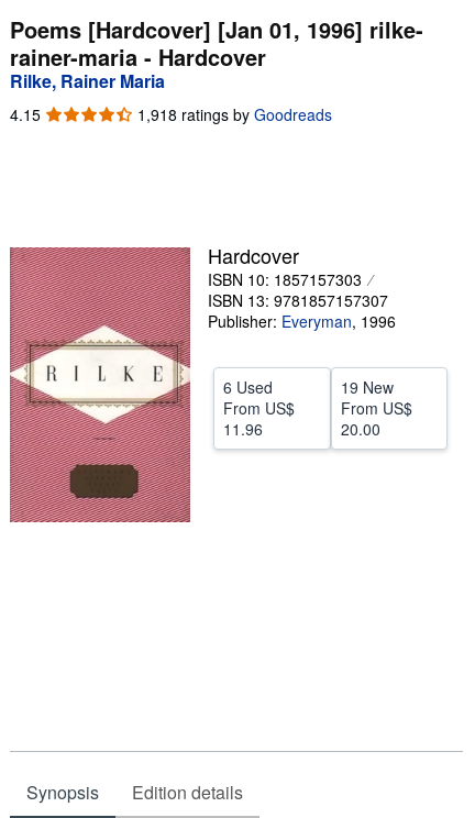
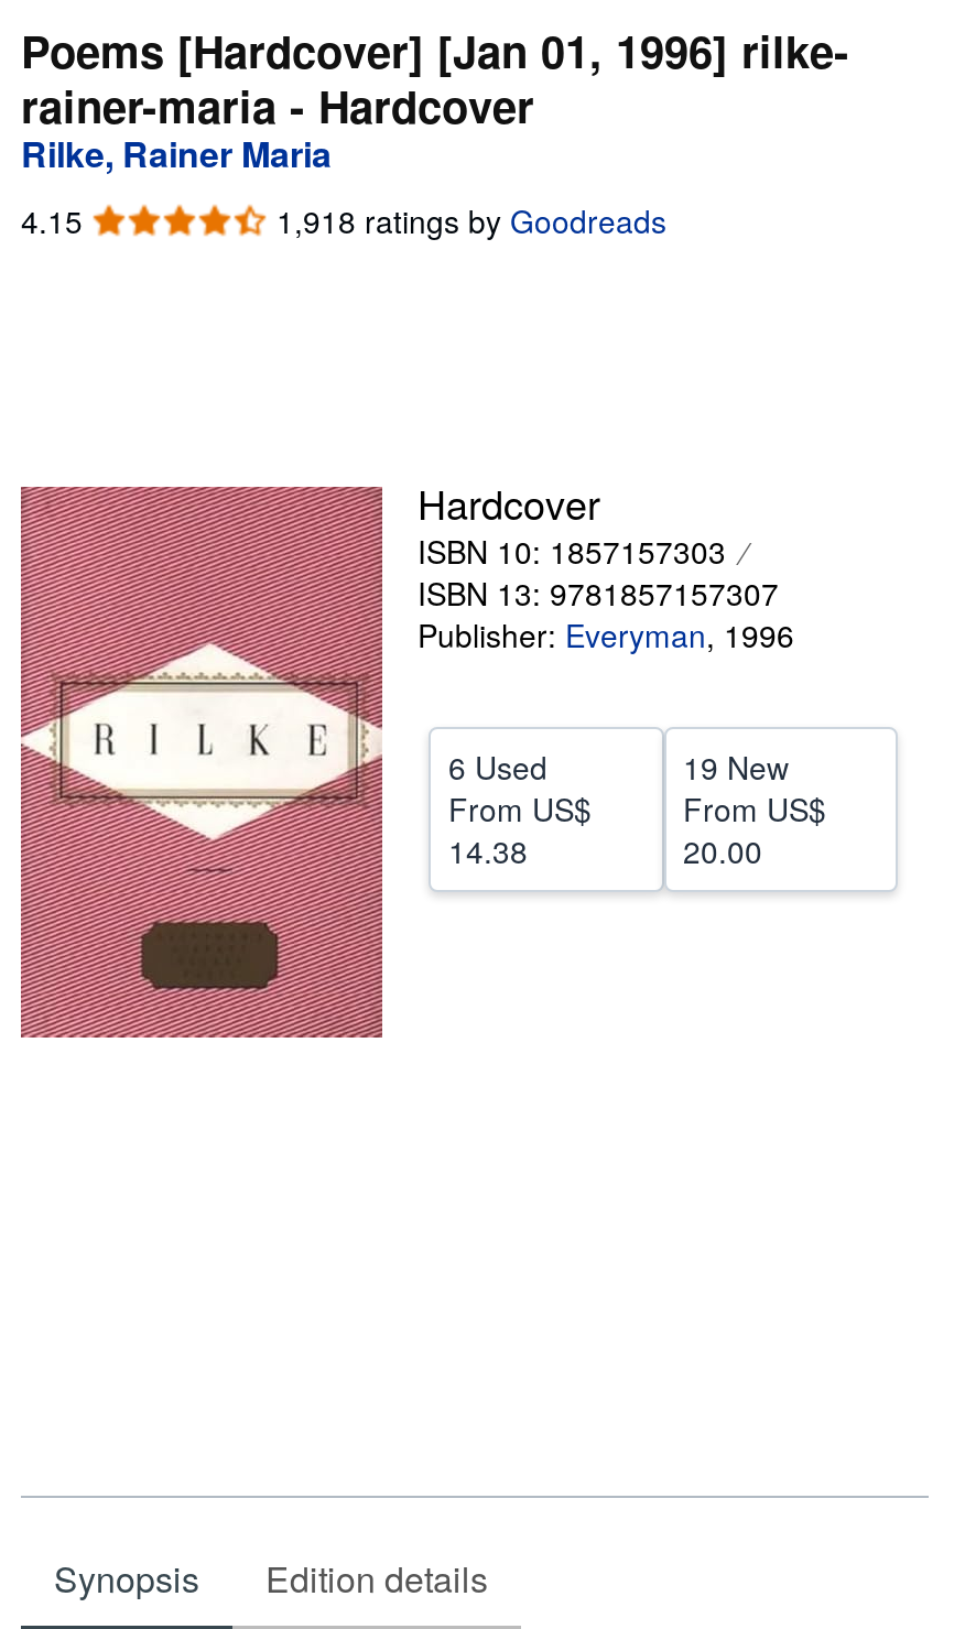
- 11.96
+ 14.38
